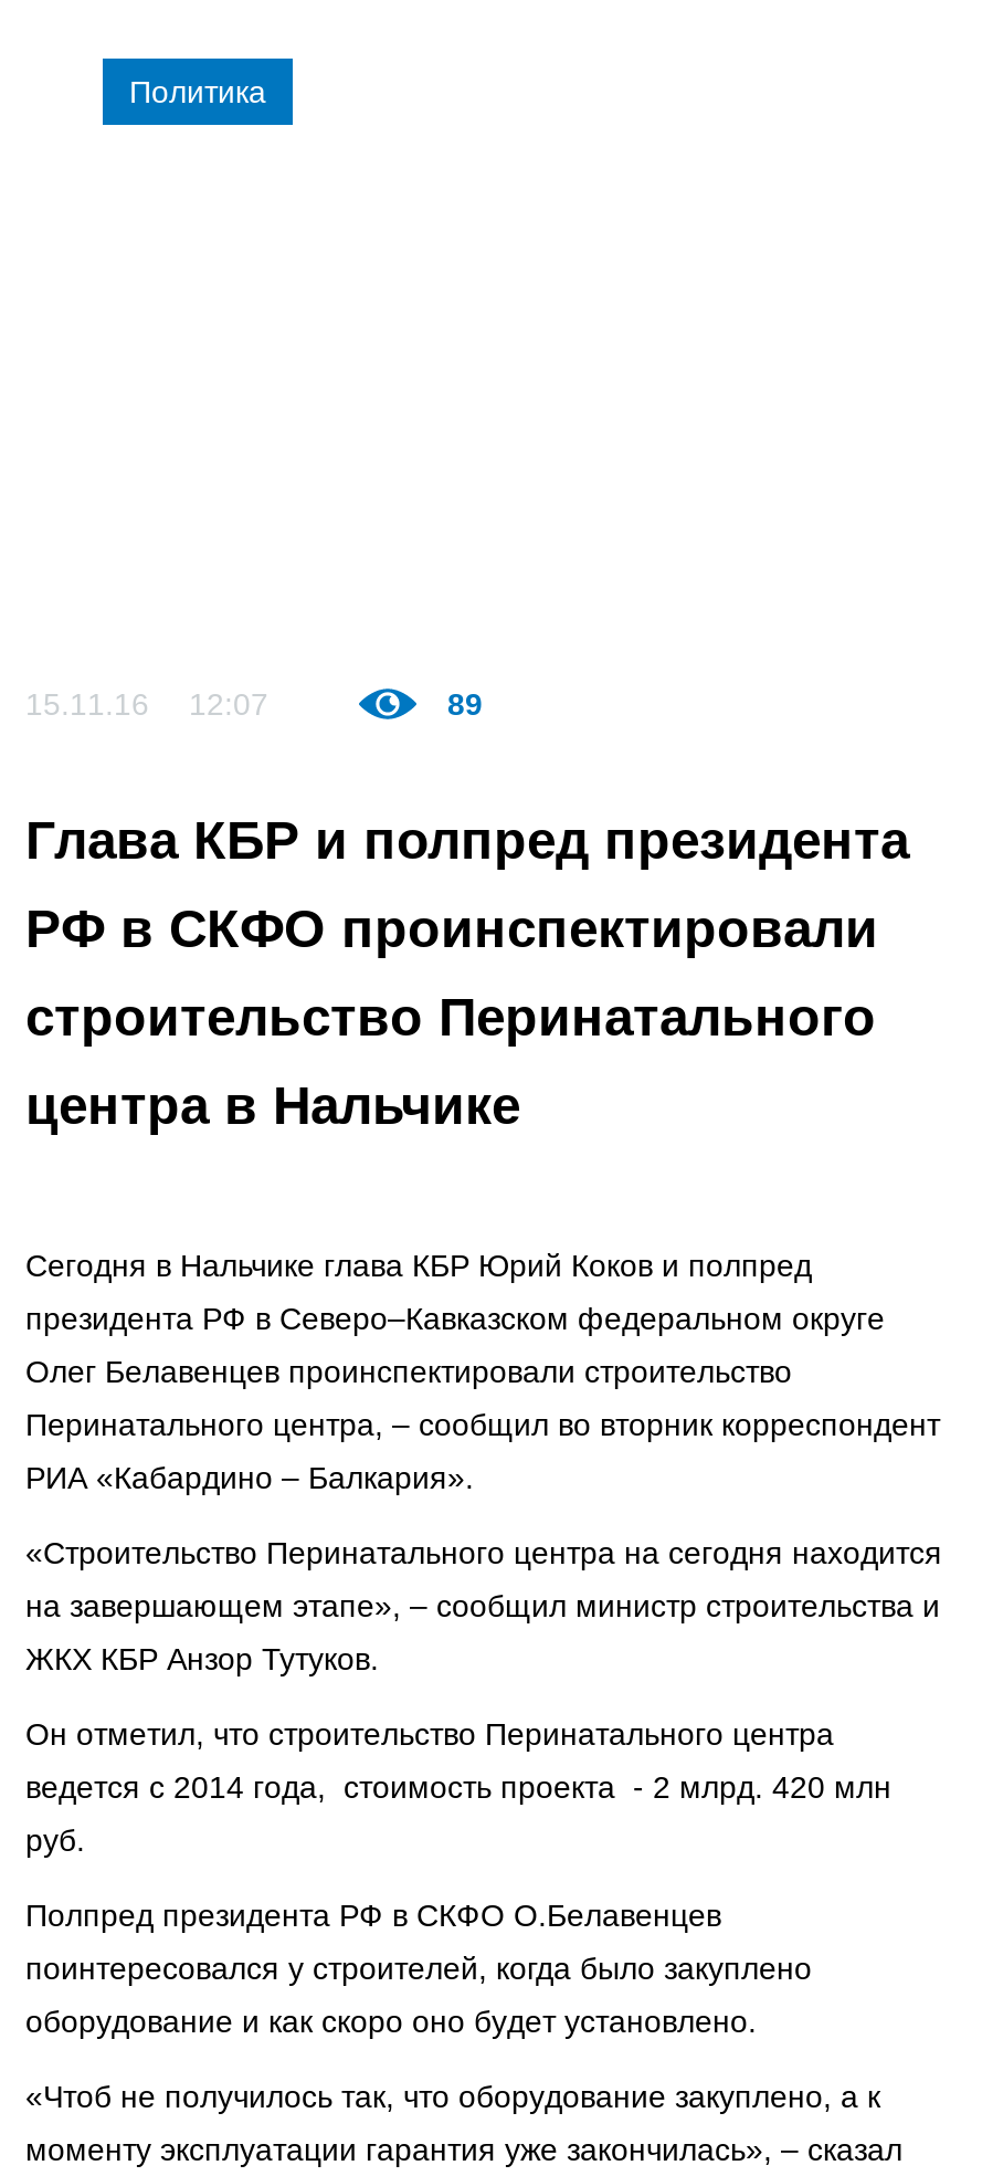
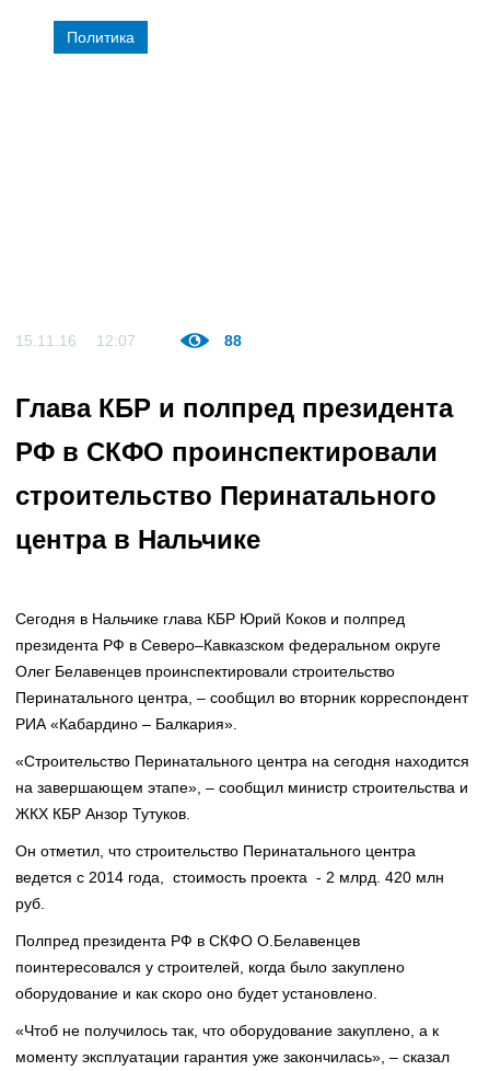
- 89
+ 88
